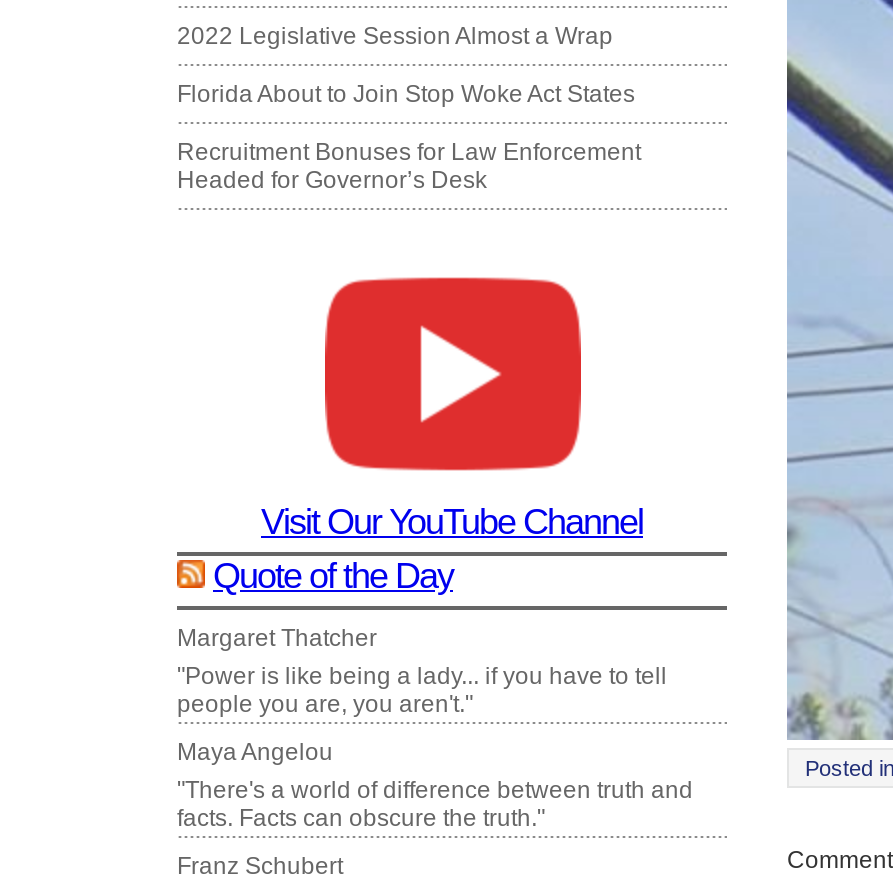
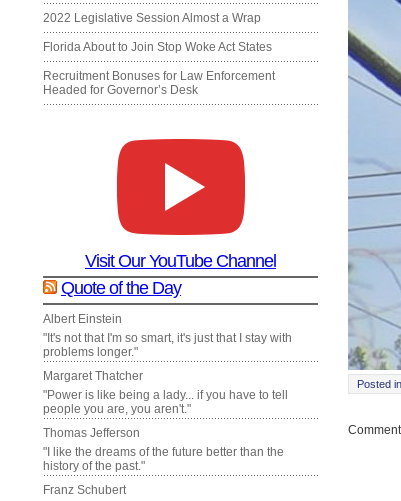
+ Albert Einstein
+ "It's not that I'm so smart, it's just that I stay with
+ problems longer."

- Maya Angelou
- "There's a world of difference between truth and
- facts. Facts can obscure the truth."
+ Thomas Jefferson
+ "I like the dreams of the future better than the
+ history of the past."
